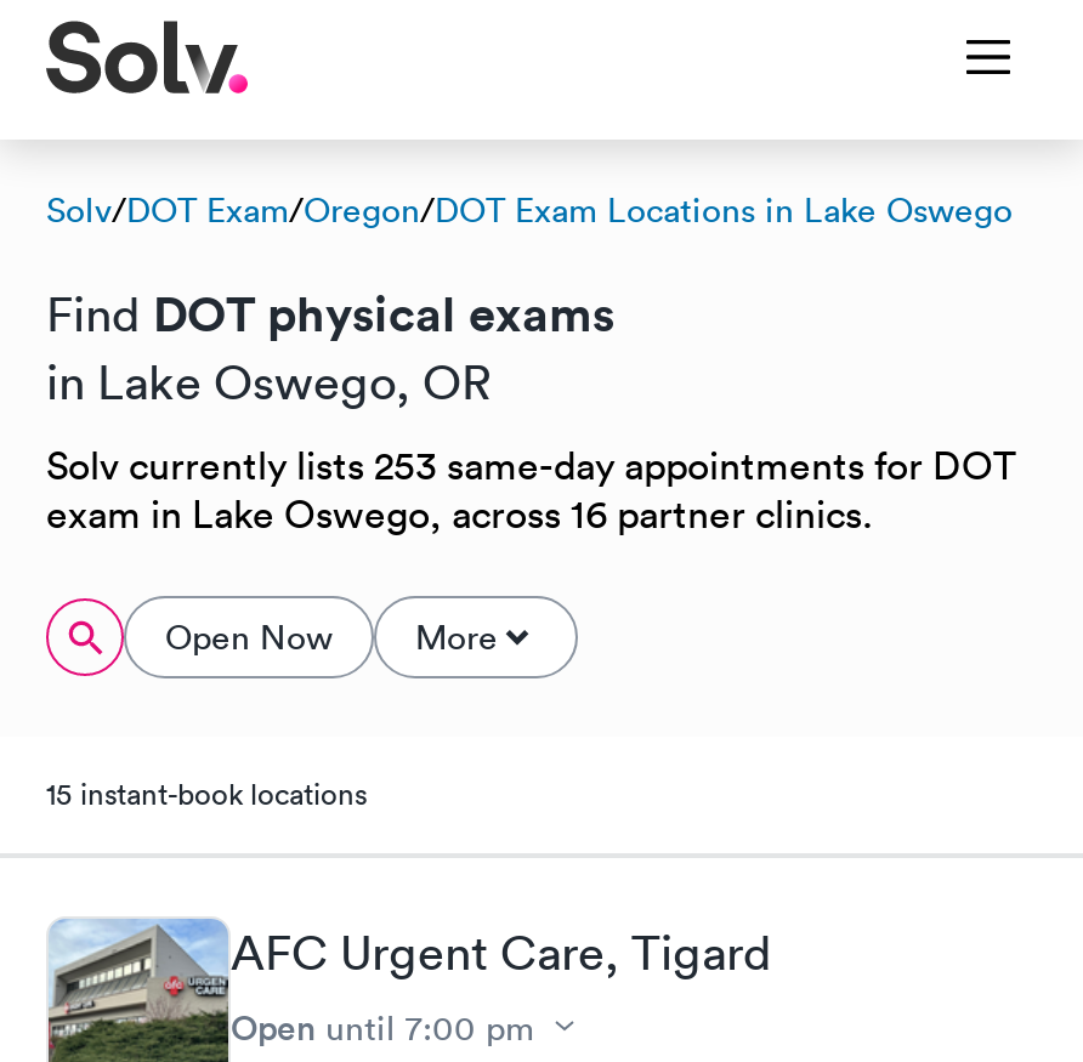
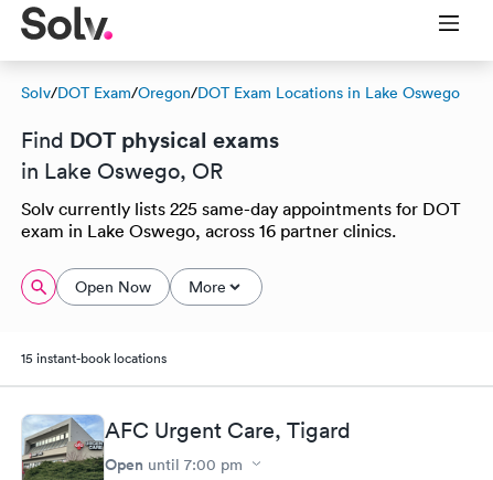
- Solv currently lists 253 same-day appointments for DOT
+ Solv currently lists 225 same-day appointments for DOT
